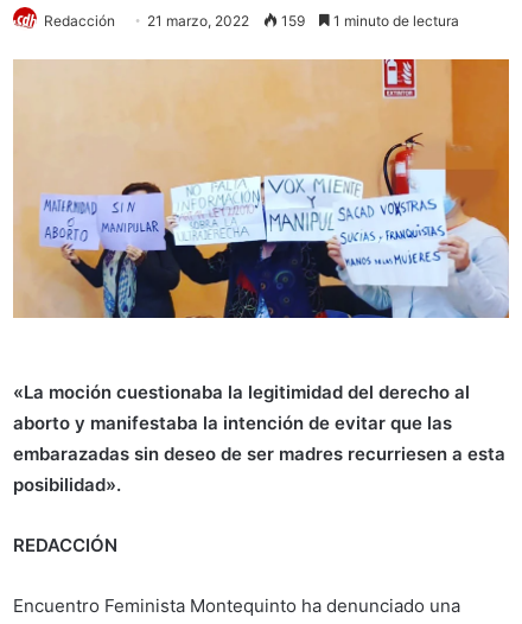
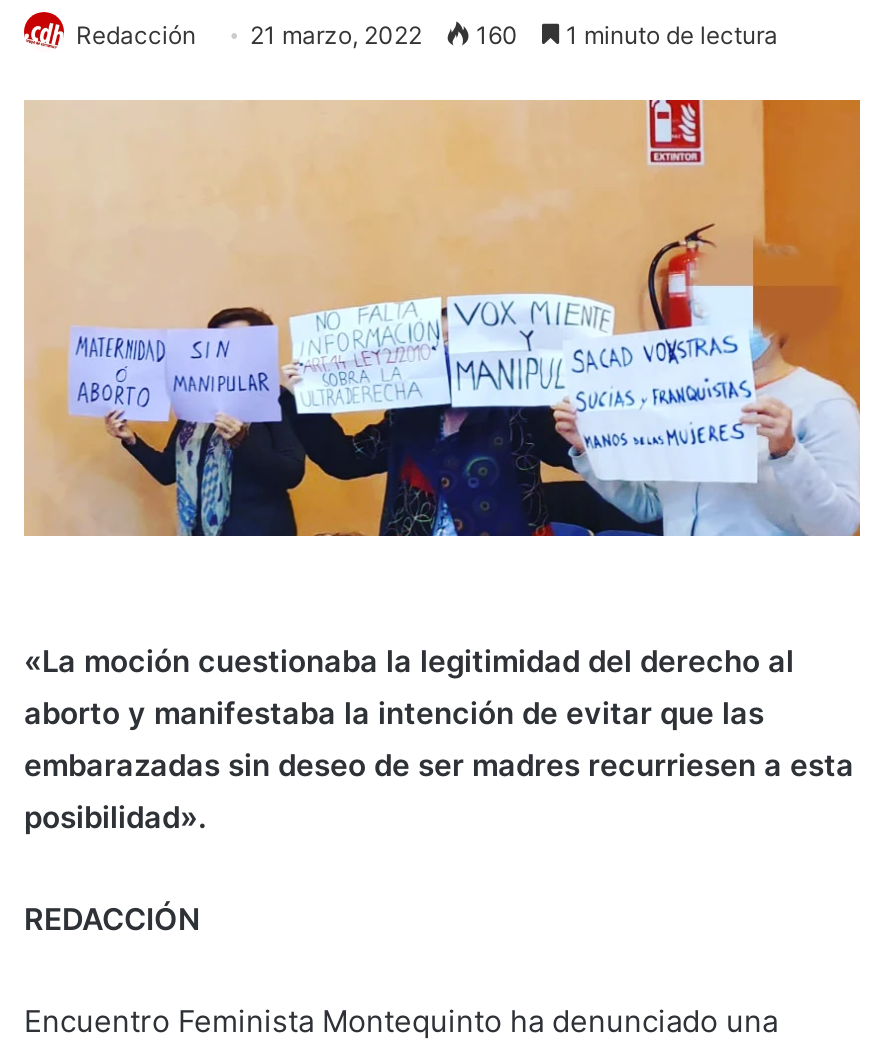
- Redacción 21 marzo, 2022 159 1 minuto de lectura
+ Redacción 21 marzo, 2022 160 1 minuto de lectura
